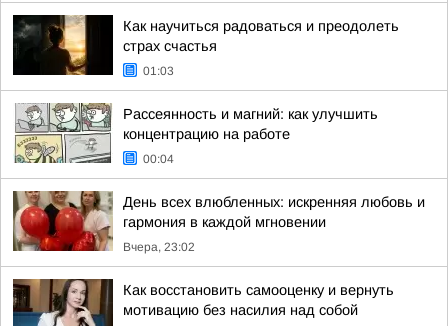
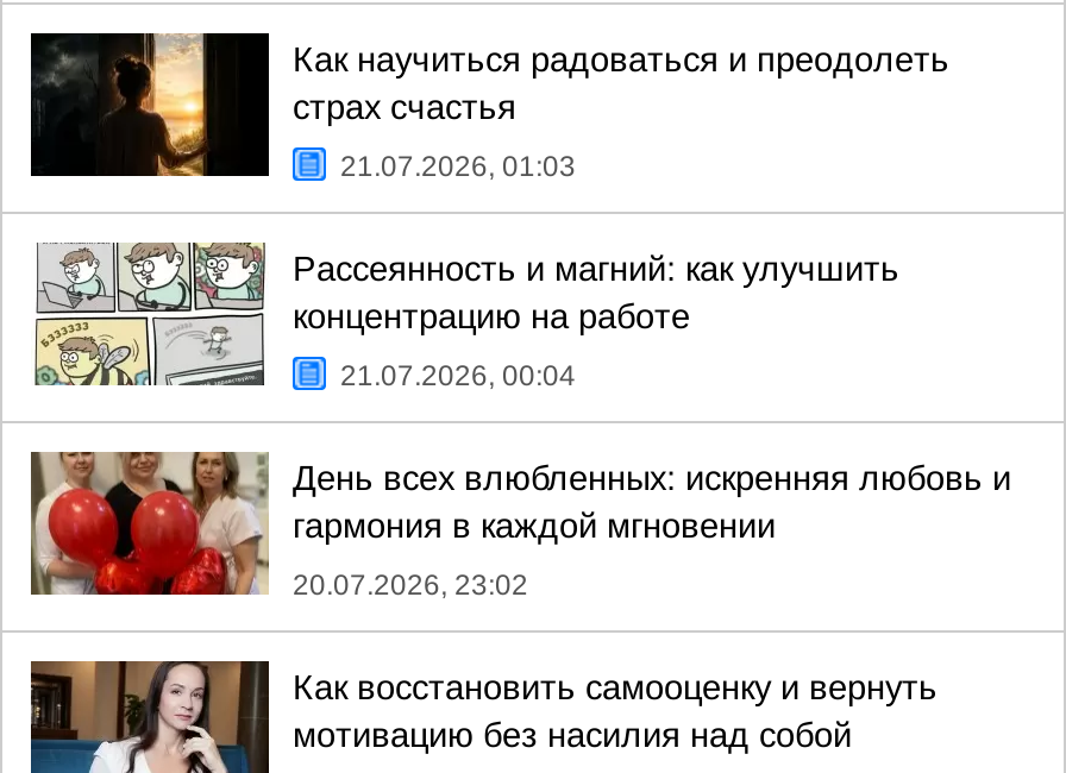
- 01:03
+ 21.07.2026, 01:03

- 00:04
+ 21.07.2026, 00:04

- Вчера, 23:02
+ 20.07.2026, 23:02
